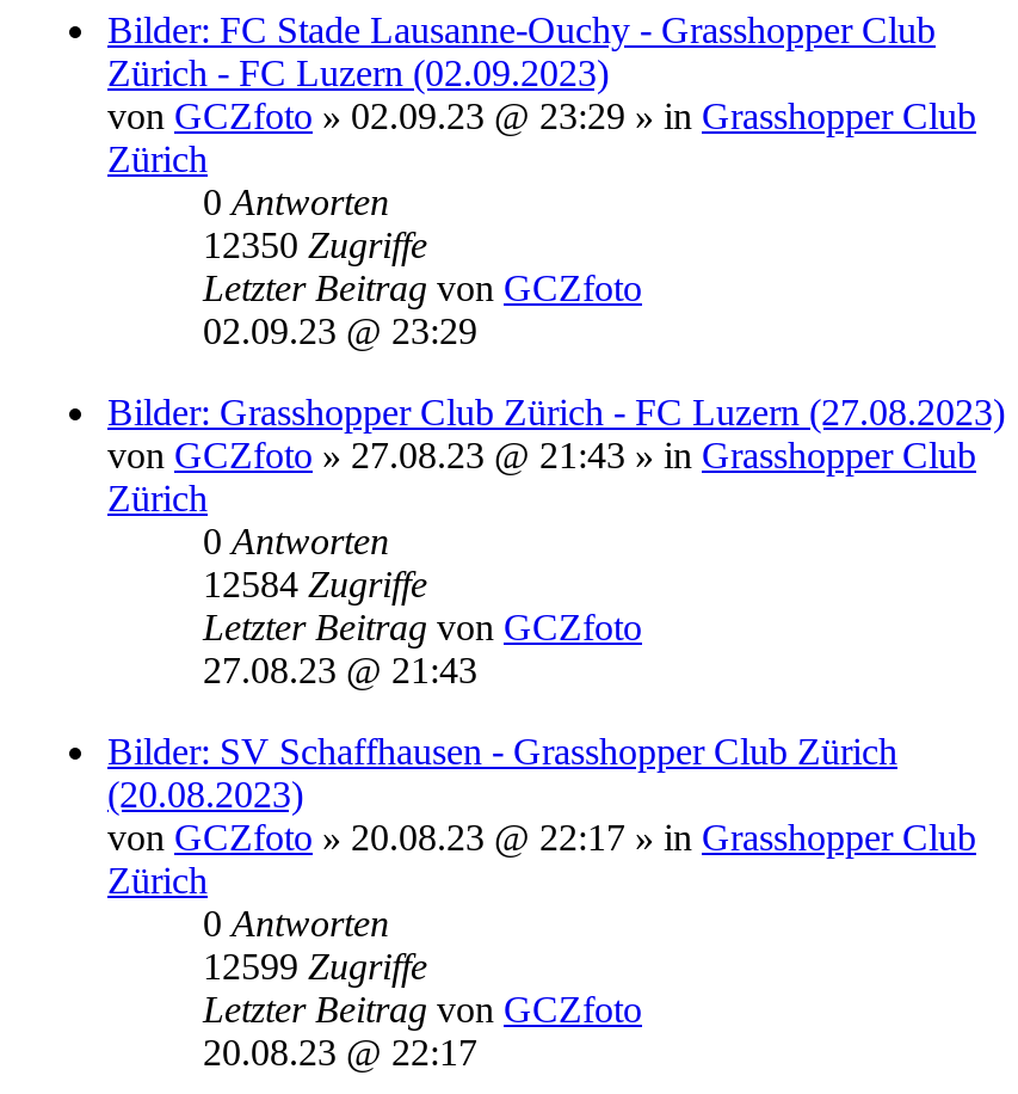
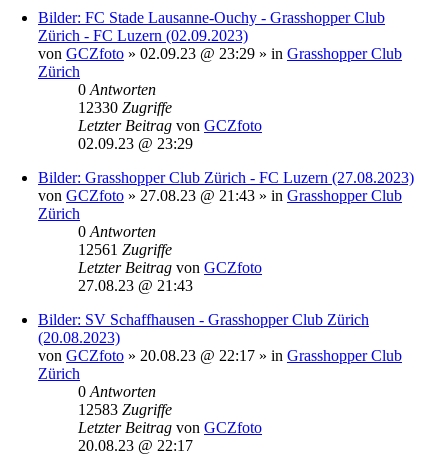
- 12350 Zugriffe
+ 12330 Zugriffe

- 12584 Zugriffe
+ 12561 Zugriffe

- 12599 Zugriffe
+ 12583 Zugriffe
